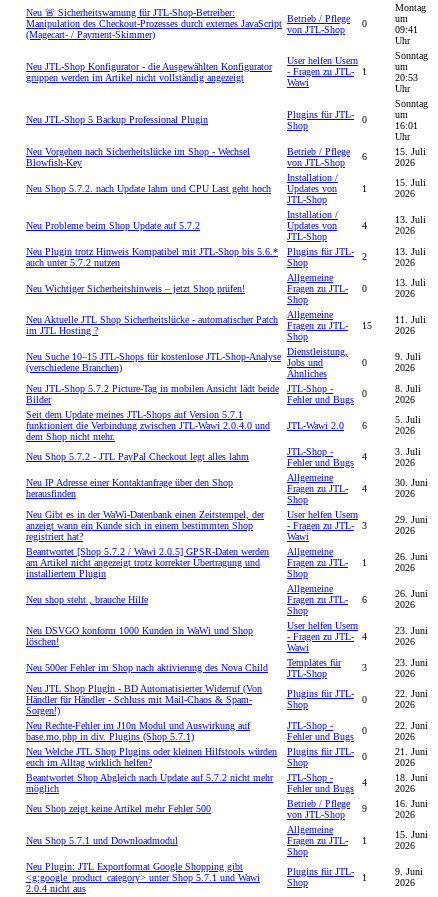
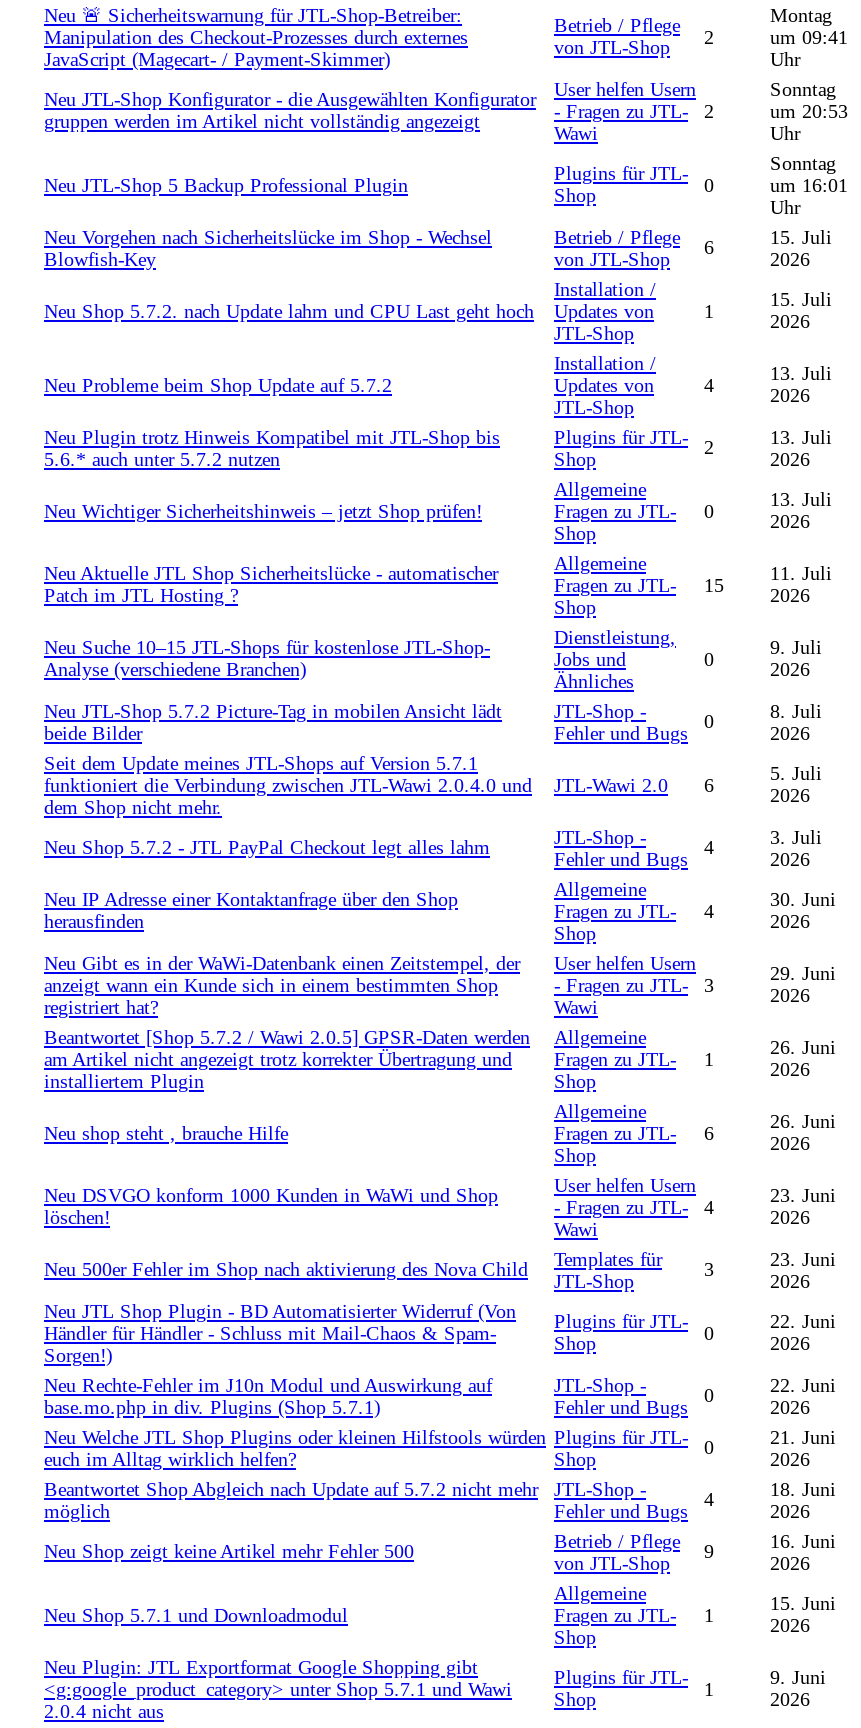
- 0
+ 2

- 1
+ 2
